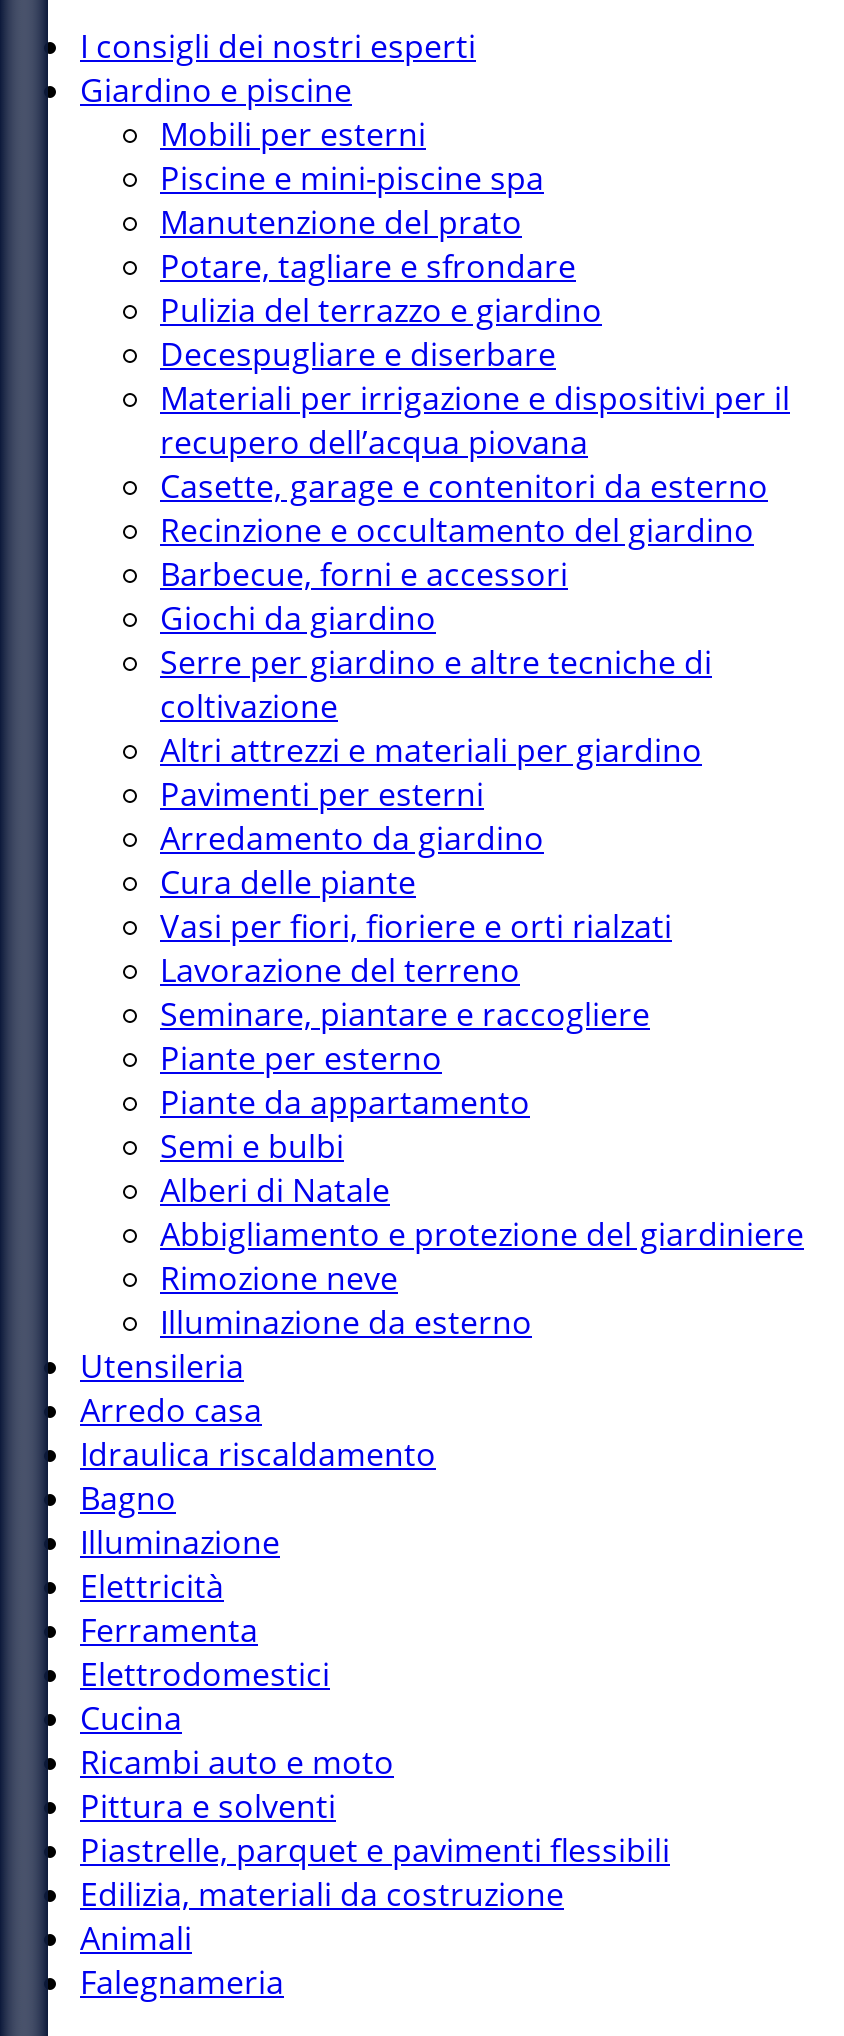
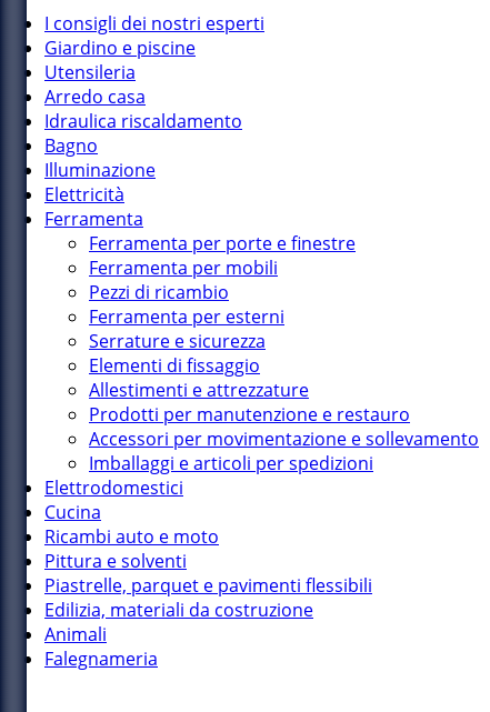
- Mobili per esterni
- Piscine e mini-piscine spa
- Manutenzione del prato
- Potare, tagliare e sfrondare
- Pulizia del terrazzo e giardino
- Decespugliare e diserbare
- Materiali per irrigazione e dispositivi per il
- recupero dell’acqua piovana
- Casette, garage e contenitori da esterno
- Recinzione e occultamento del giardino
- Barbecue, forni e accessori
- Giochi da giardino
- Serre per giardino e altre tecniche di
- coltivazione
- Altri attrezzi e materiali per giardino
- Pavimenti per esterni
- Arredamento da giardino
- Cura delle piante
- Vasi per fiori, fioriere e orti rialzati
- Lavorazione del terreno
- Seminare, piantare e raccogliere
- Piante per esterno
- Piante da appartamento
- Semi e bulbi
- Alberi di Natale
- Abbigliamento e protezione del giardiniere
- Rimozione neve
- Illuminazione da esterno

moved up: Utensileria | Arredo casa | Idraulica riscaldamento | Bagno | Illuminazione | Elettricità | Ferramenta

+ Ferramenta per porte e finestre
+ Ferramenta per mobili
+ Pezzi di ricambio
+ Ferramenta per esterni
+ Serrature e sicurezza
+ Elementi di fissaggio
+ Allestimenti e attrezzature
+ Prodotti per manutenzione e restauro
+ Accessori per movimentazione e sollevamento
+ Imballaggi e articoli per spedizioni
